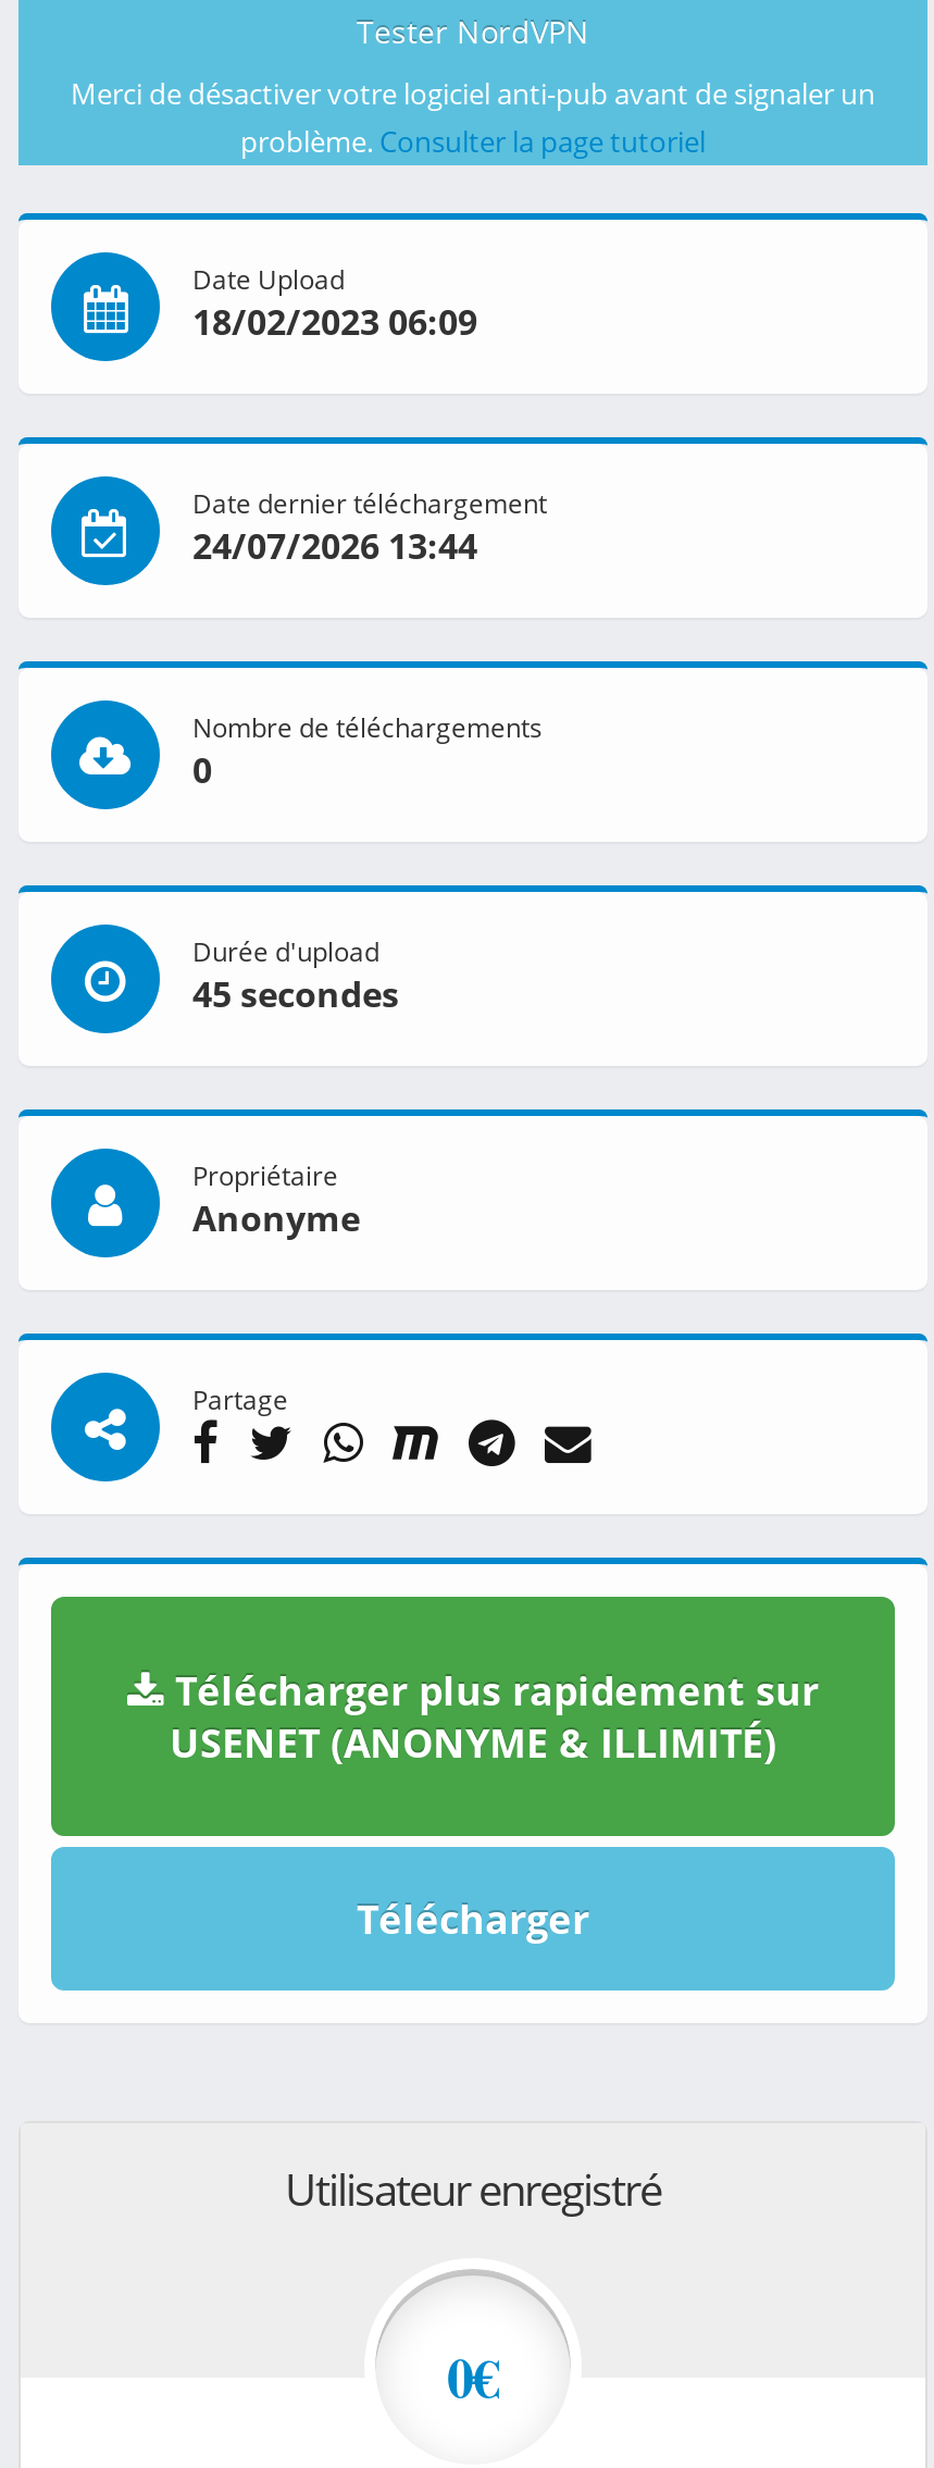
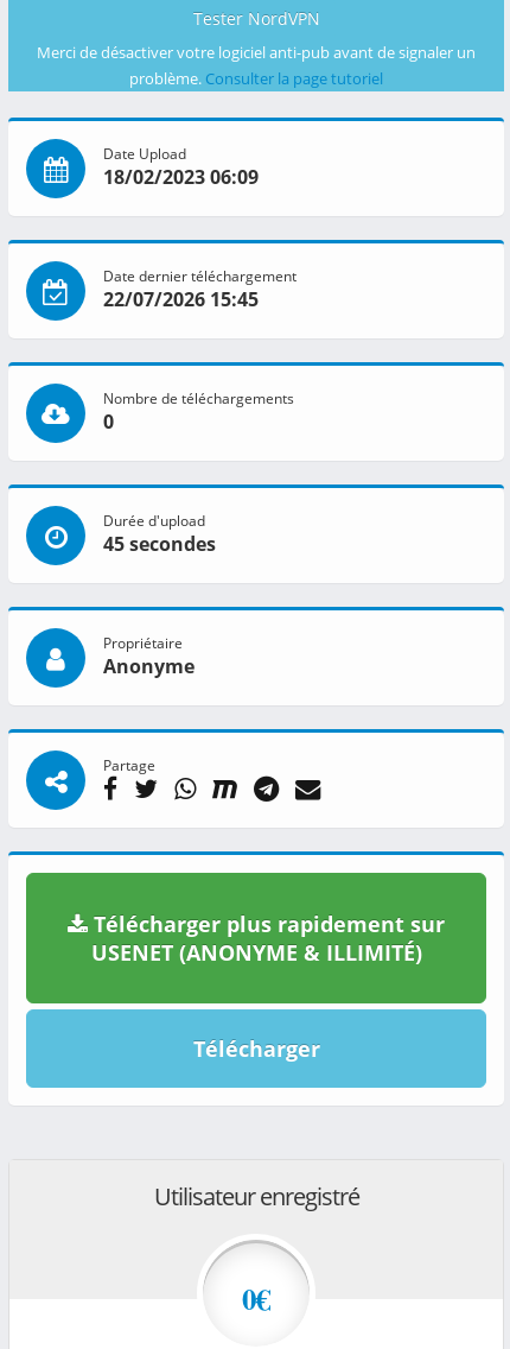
- 24/07/2026 13:44
+ 22/07/2026 15:45
